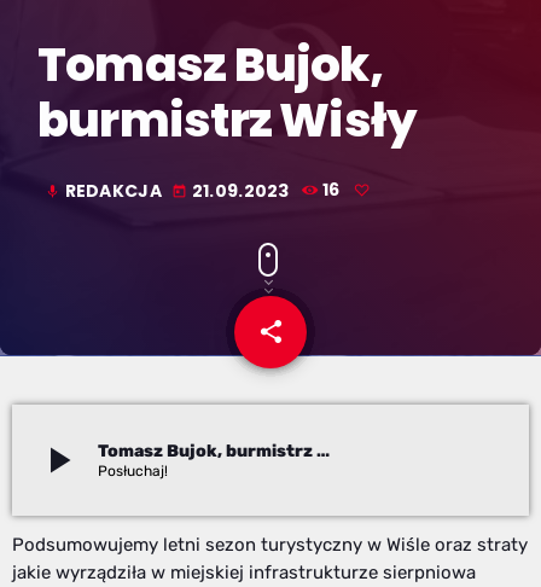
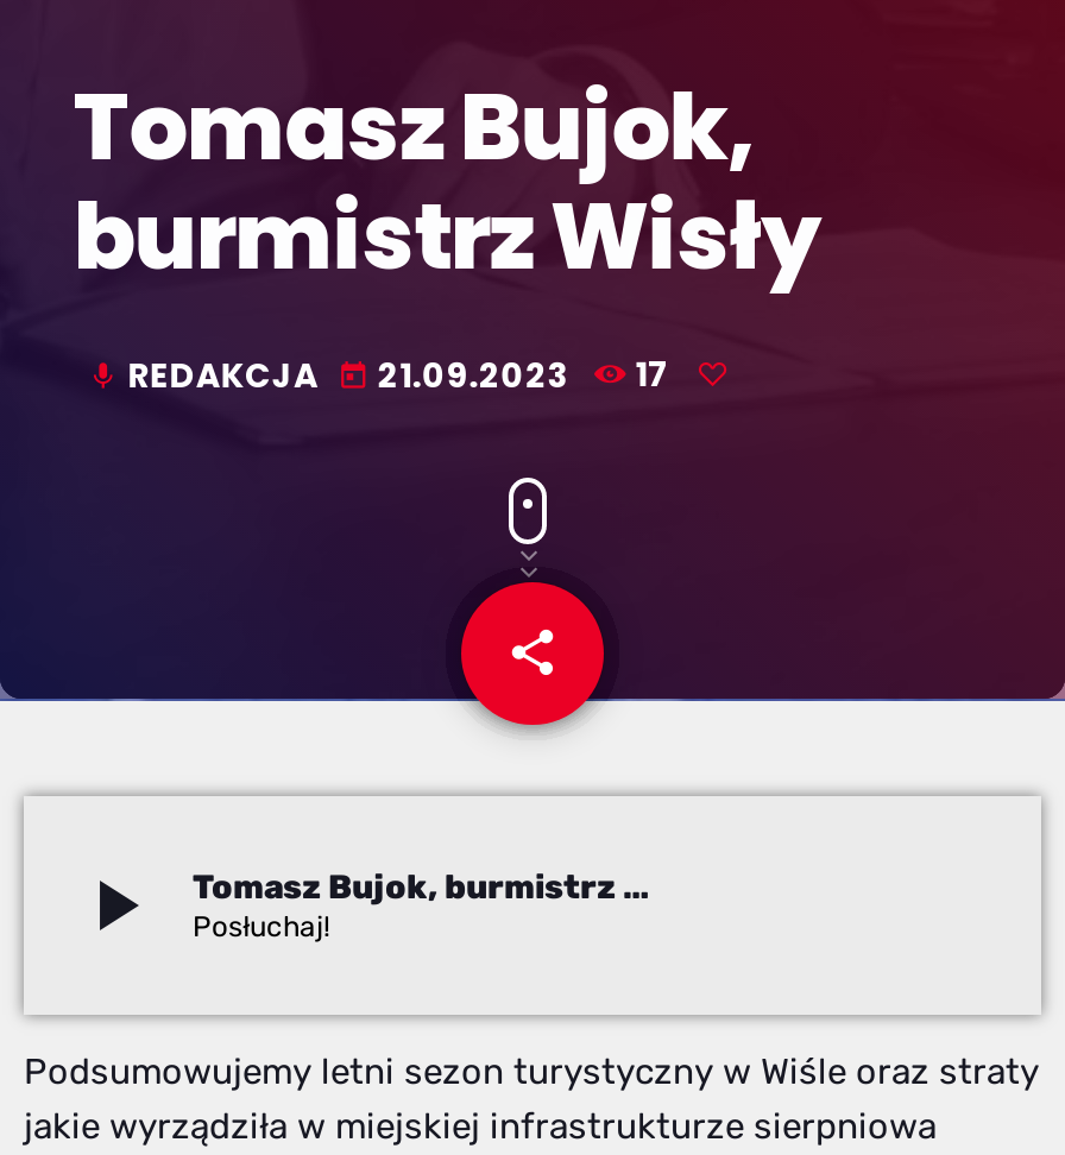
- 16
+ 17
